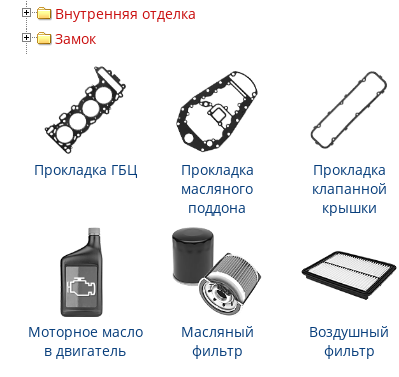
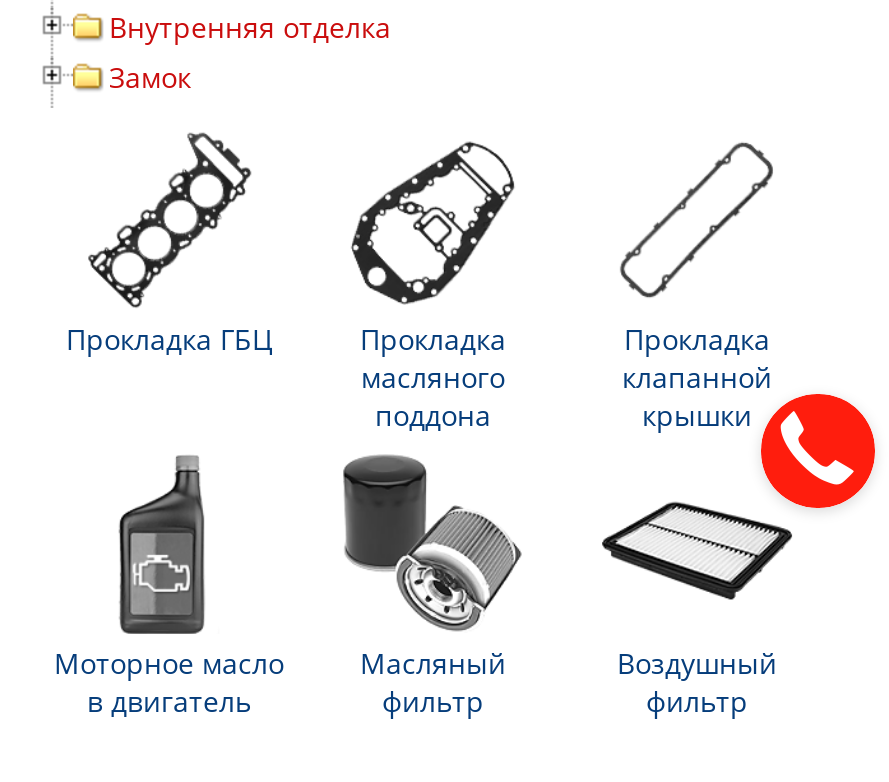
+ [image]
